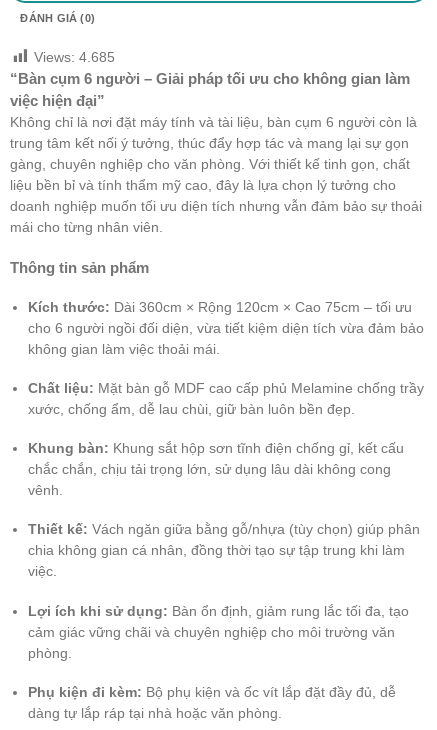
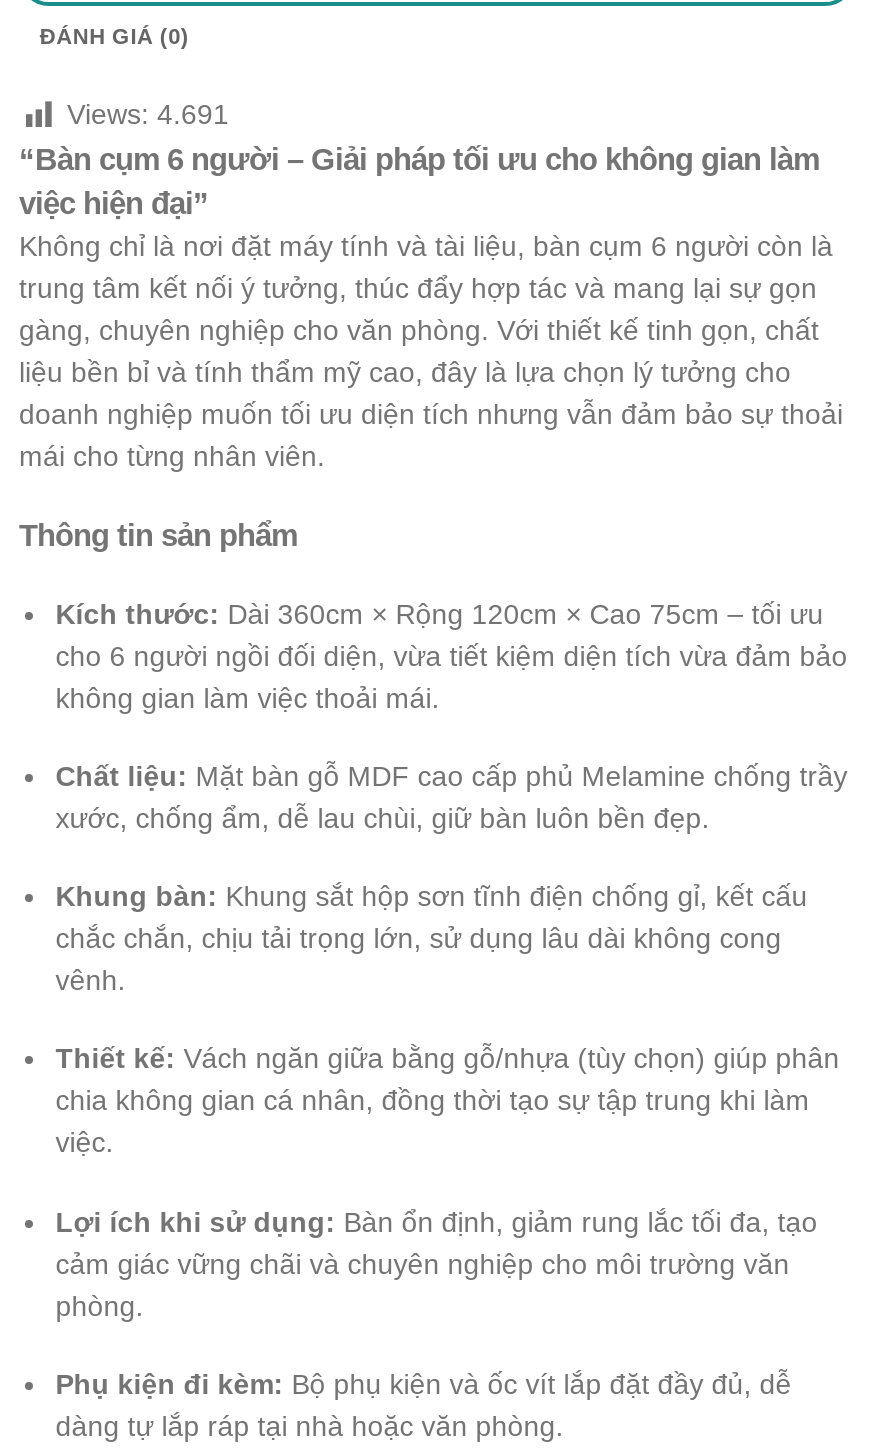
- Views: 4.685
+ Views: 4.691
